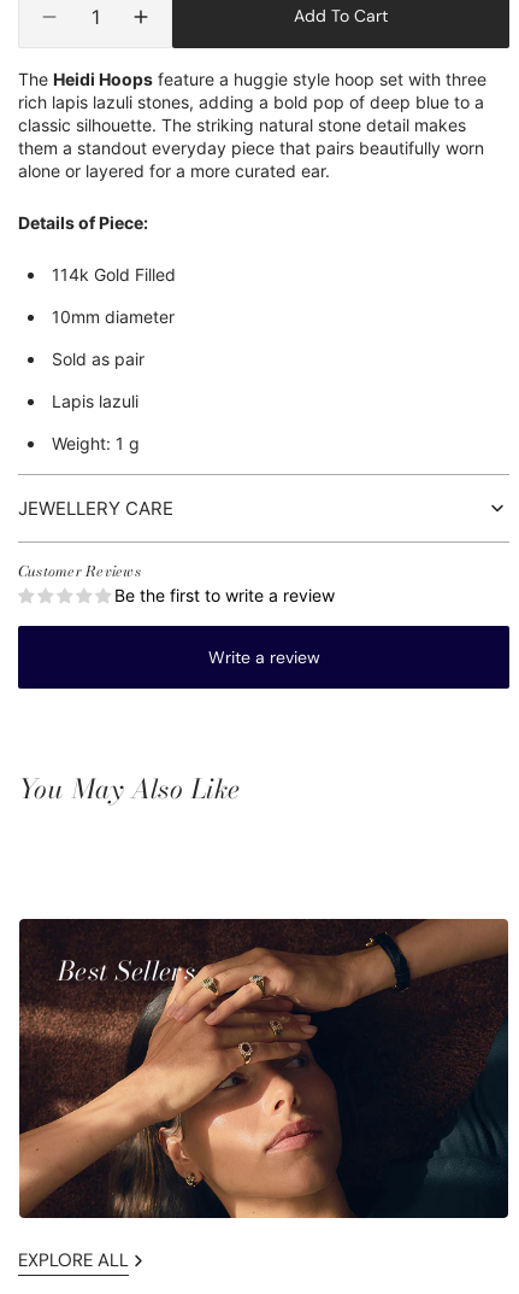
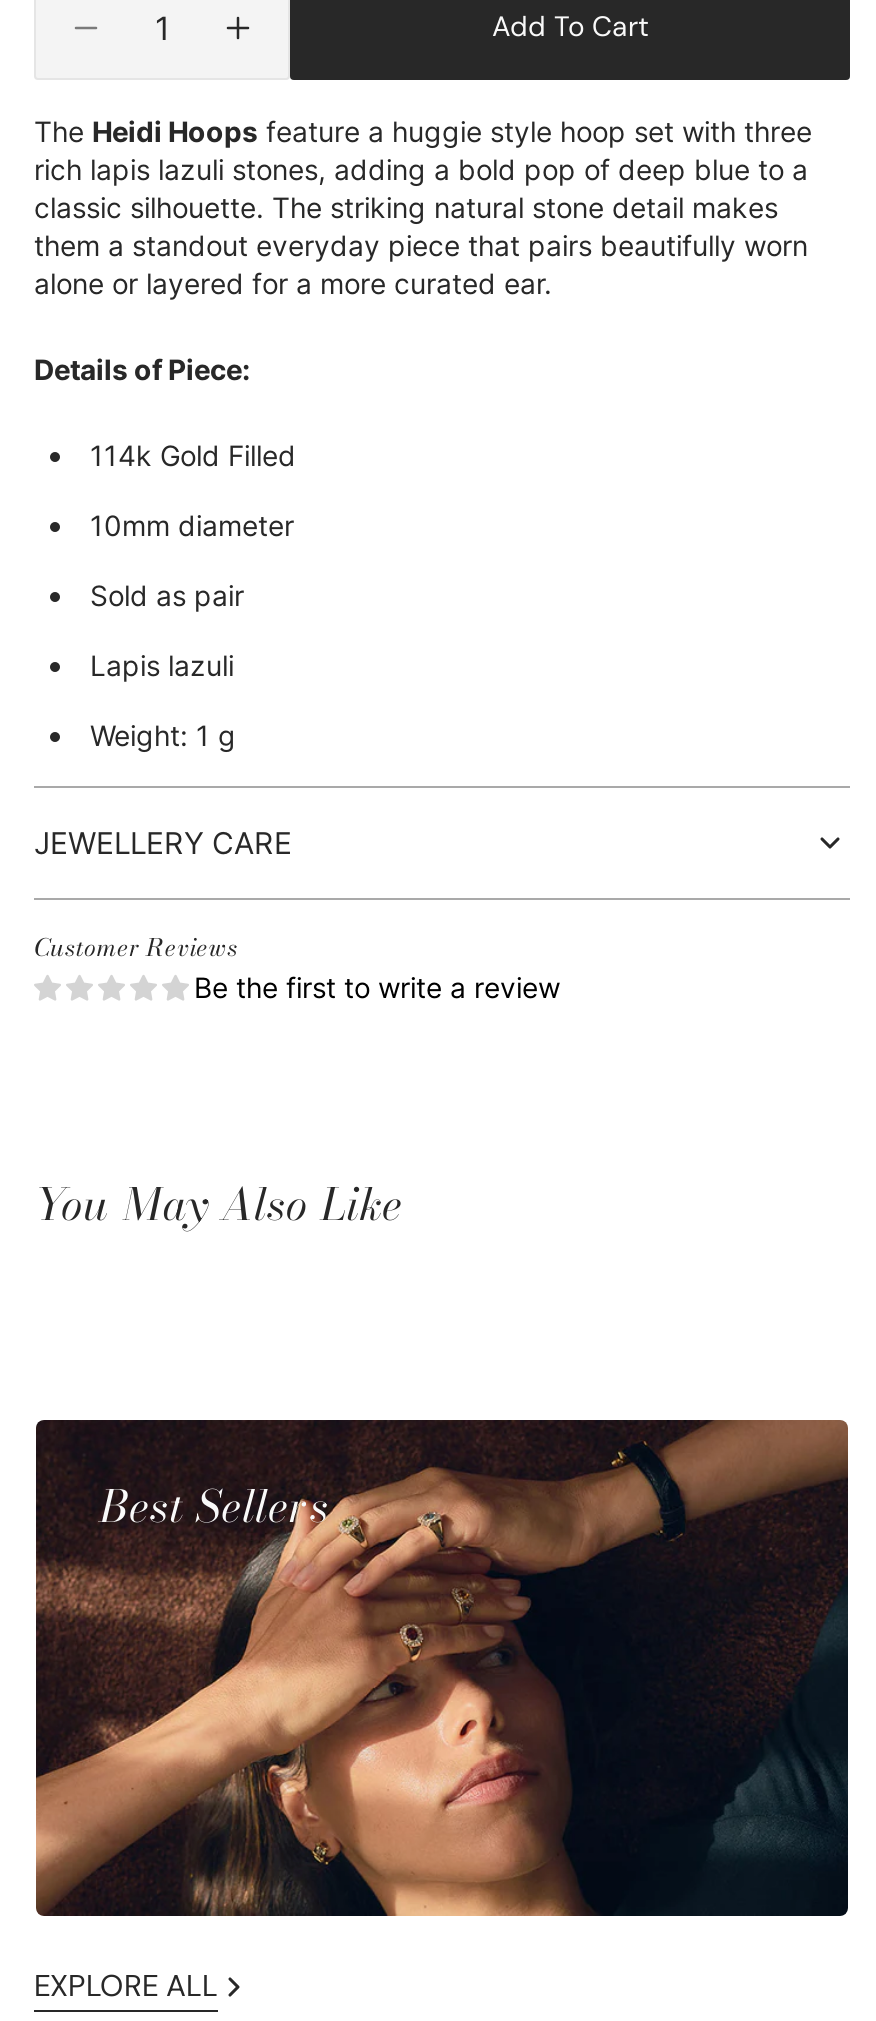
- Write a review
